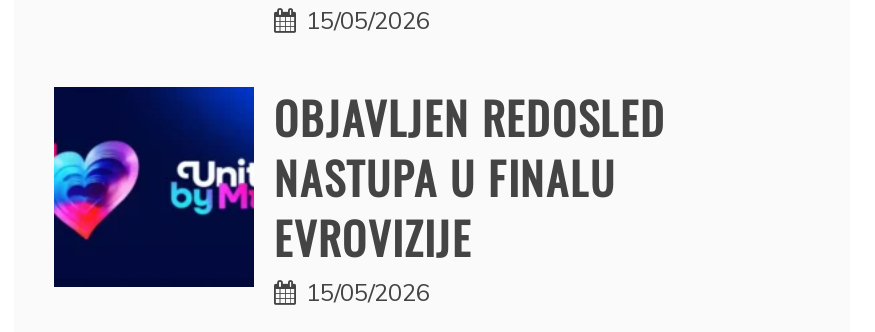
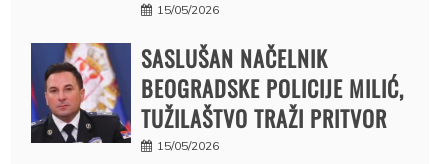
- [image]
- OBJAVLJEN REDOSLED
- NASTUPA U FINALU
- EVROVIZIJE
+ [image]
+ SASLUŠAN NAČELNIK
+ BEOGRADSKE POLICIJE MILIĆ,
+ TUŽILAŠTVO TRAŽI PRITVOR
